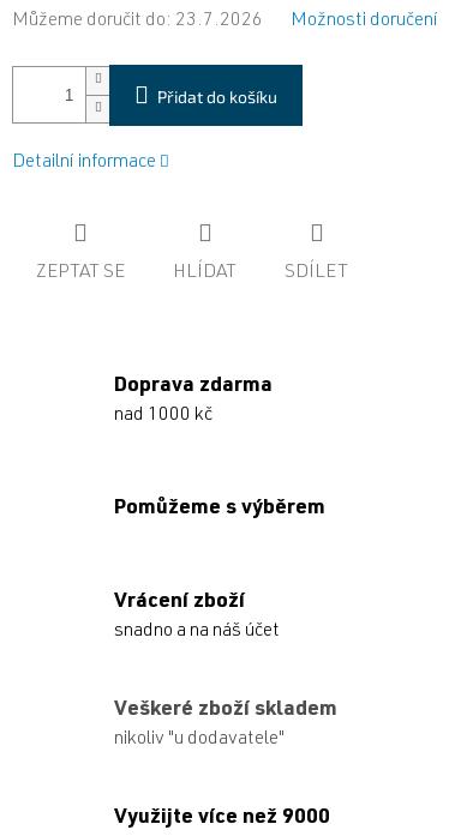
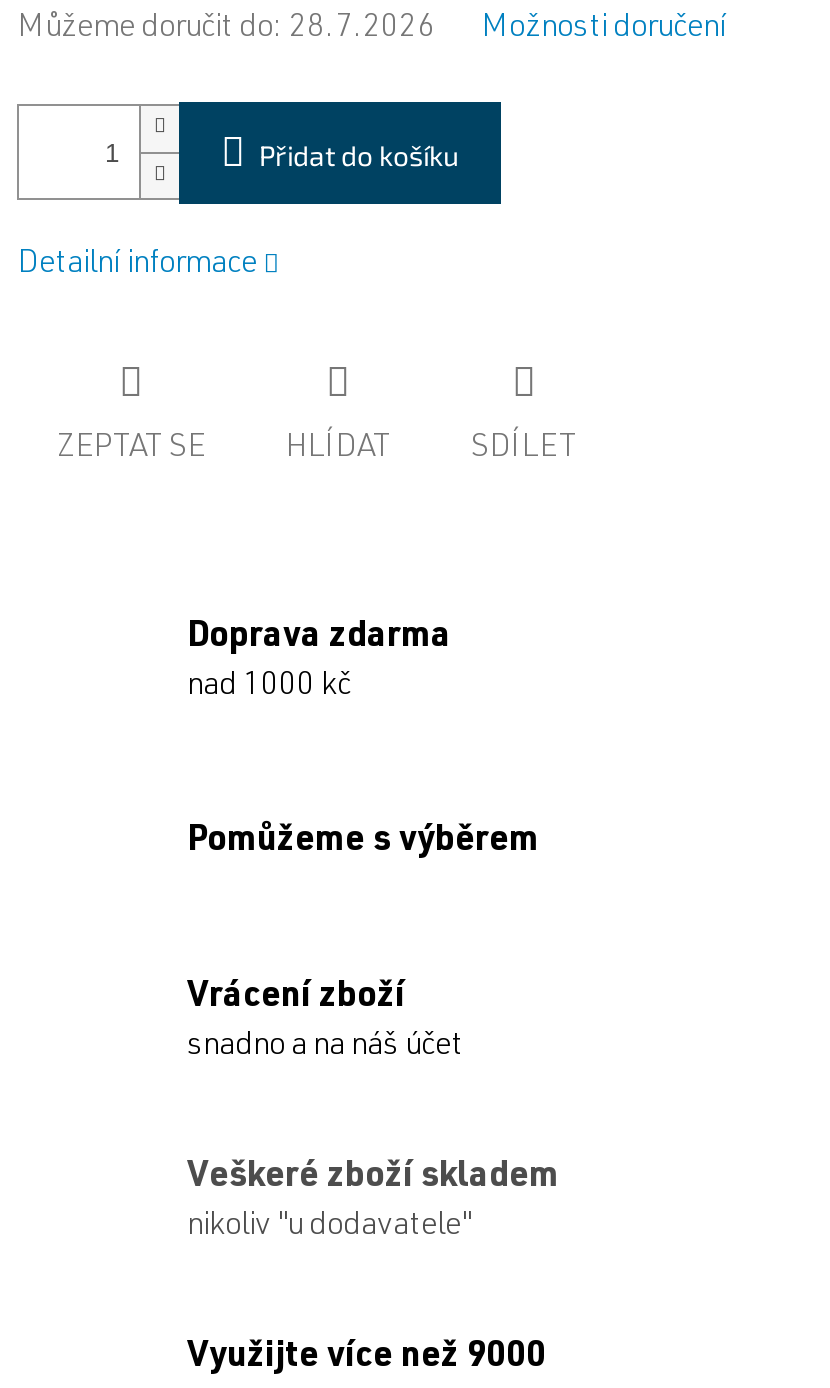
- Můžeme doručit do: 23.7.2026
+ Můžeme doručit do: 28.7.2026
